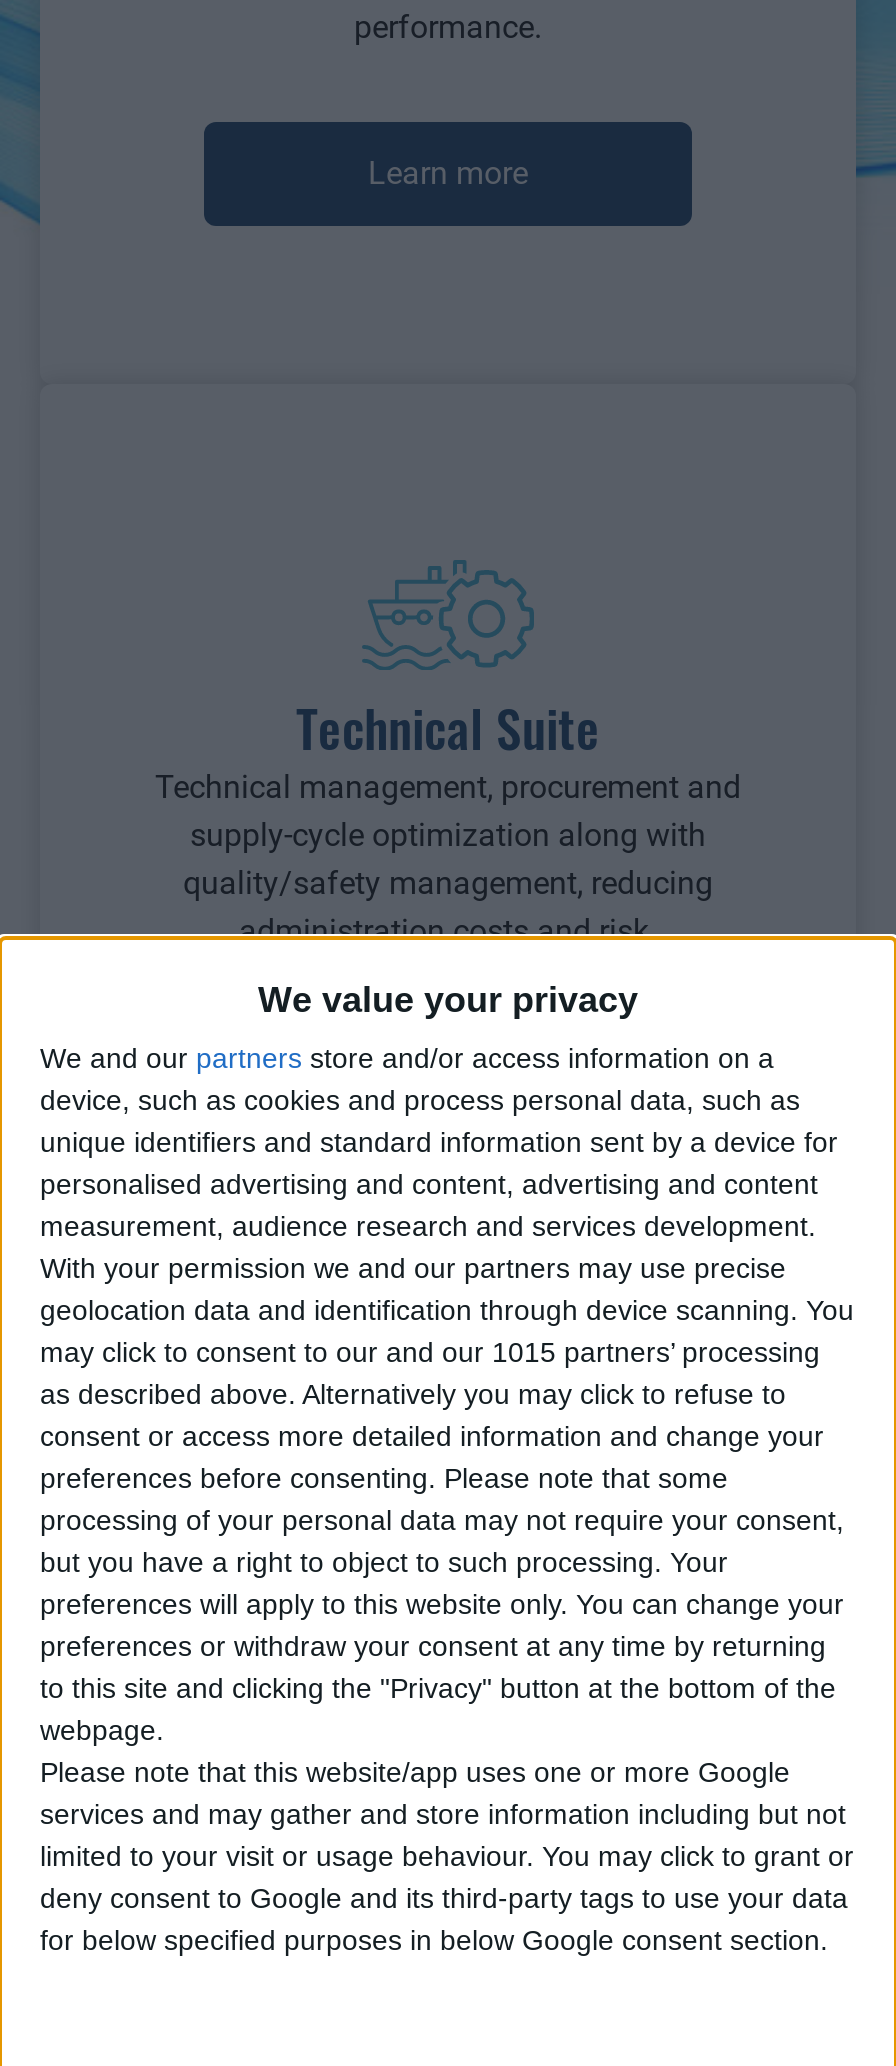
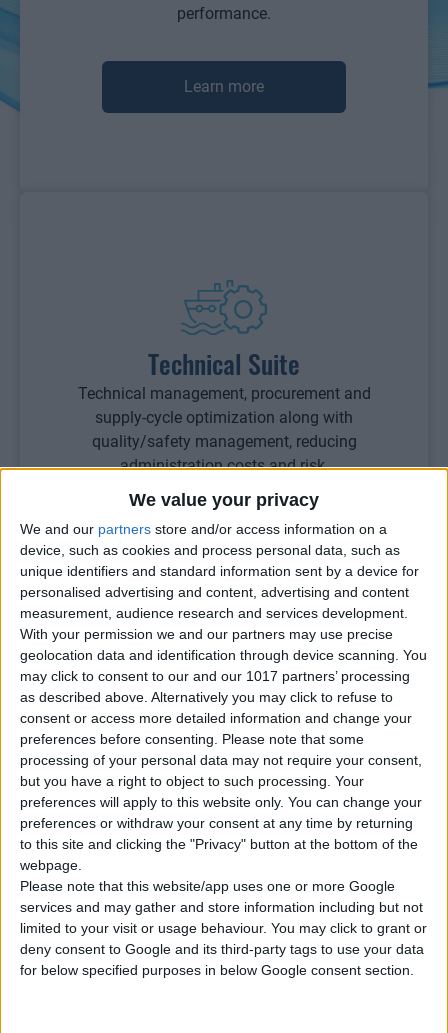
- may click to consent to our and our 1015 partners’ processing
+ may click to consent to our and our 1017 partners’ processing
